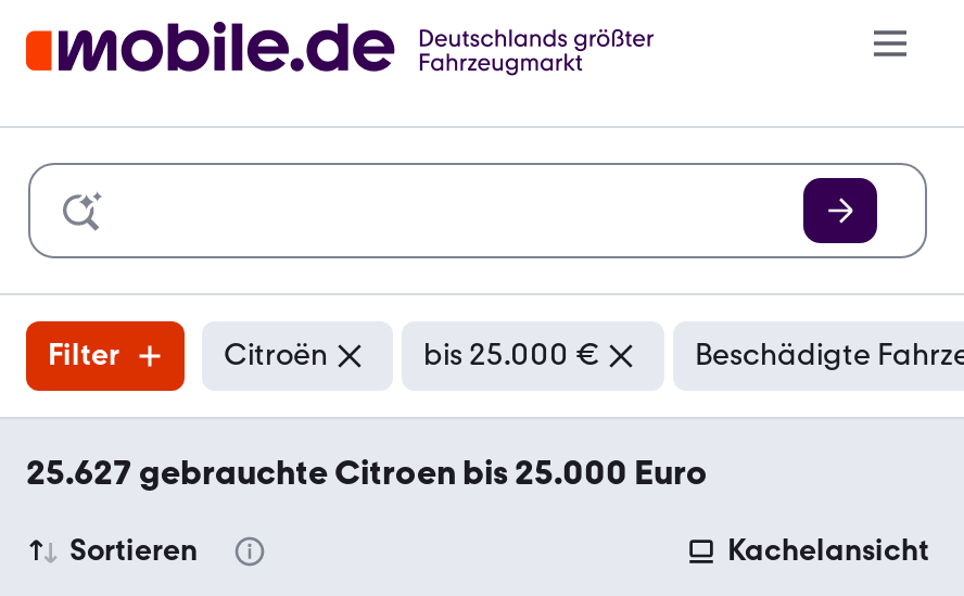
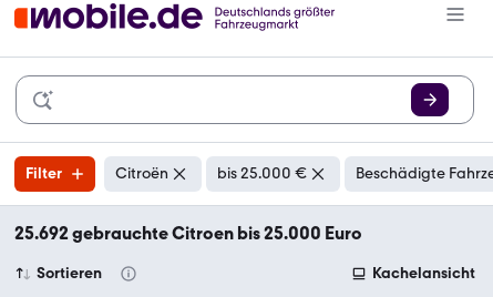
- 25.627 gebrauchte Citroen bis 25.000 Euro
+ 25.692 gebrauchte Citroen bis 25.000 Euro
